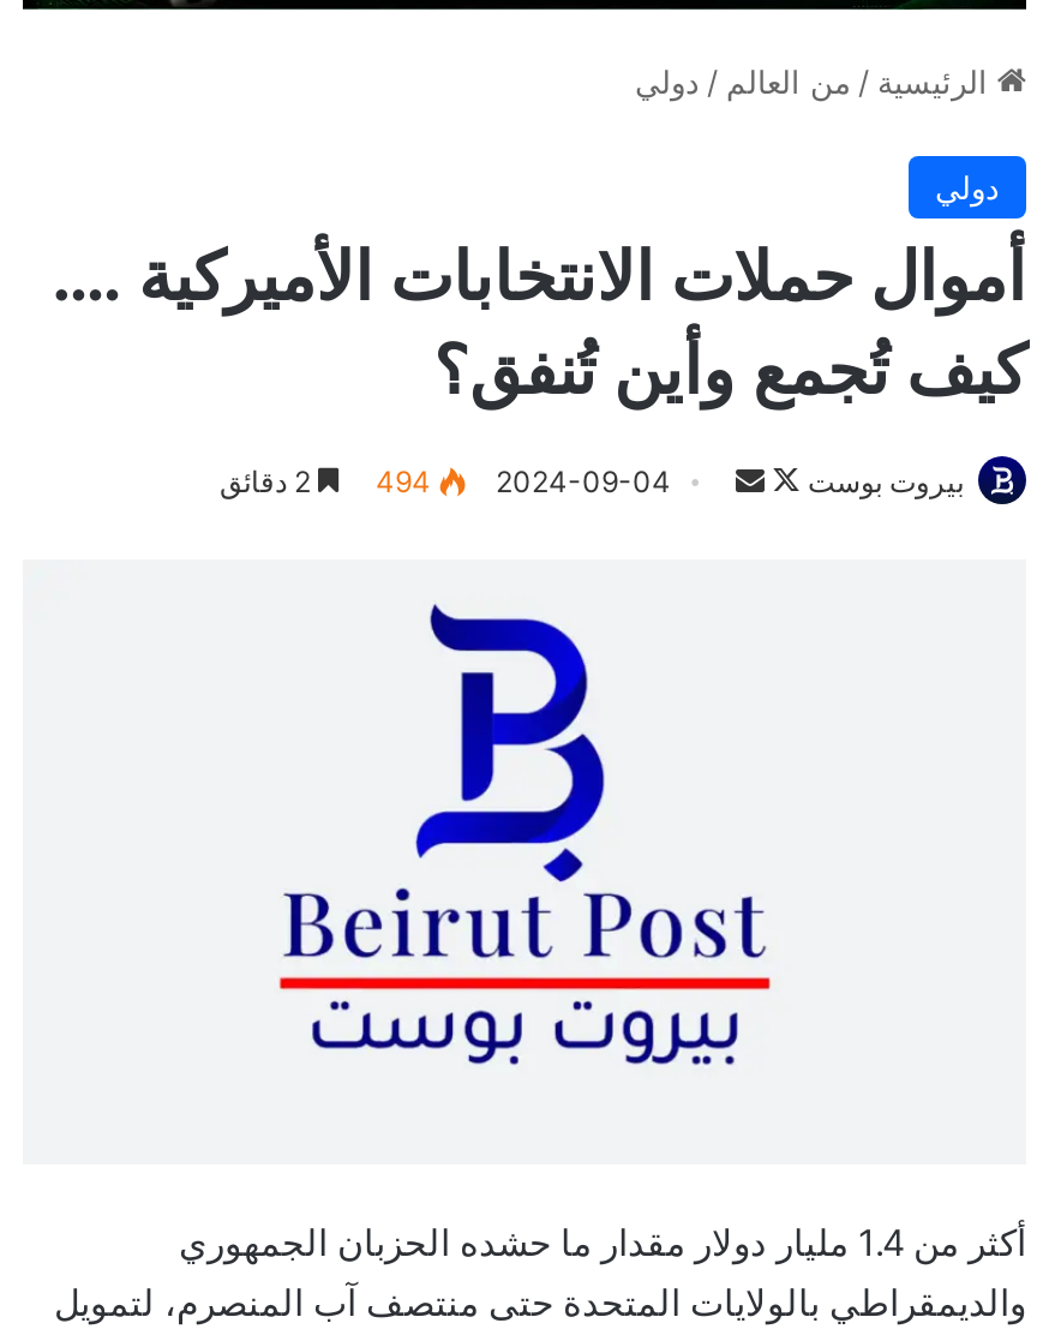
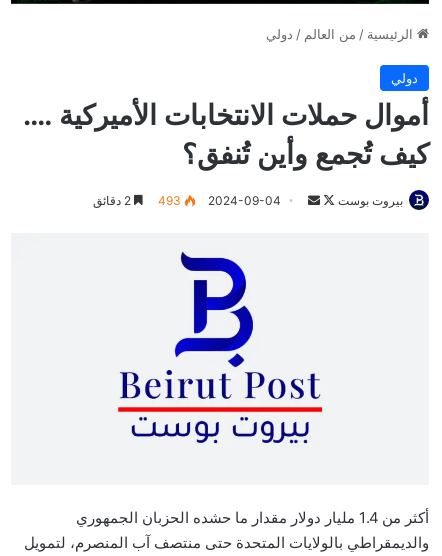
- 494
+ 493
